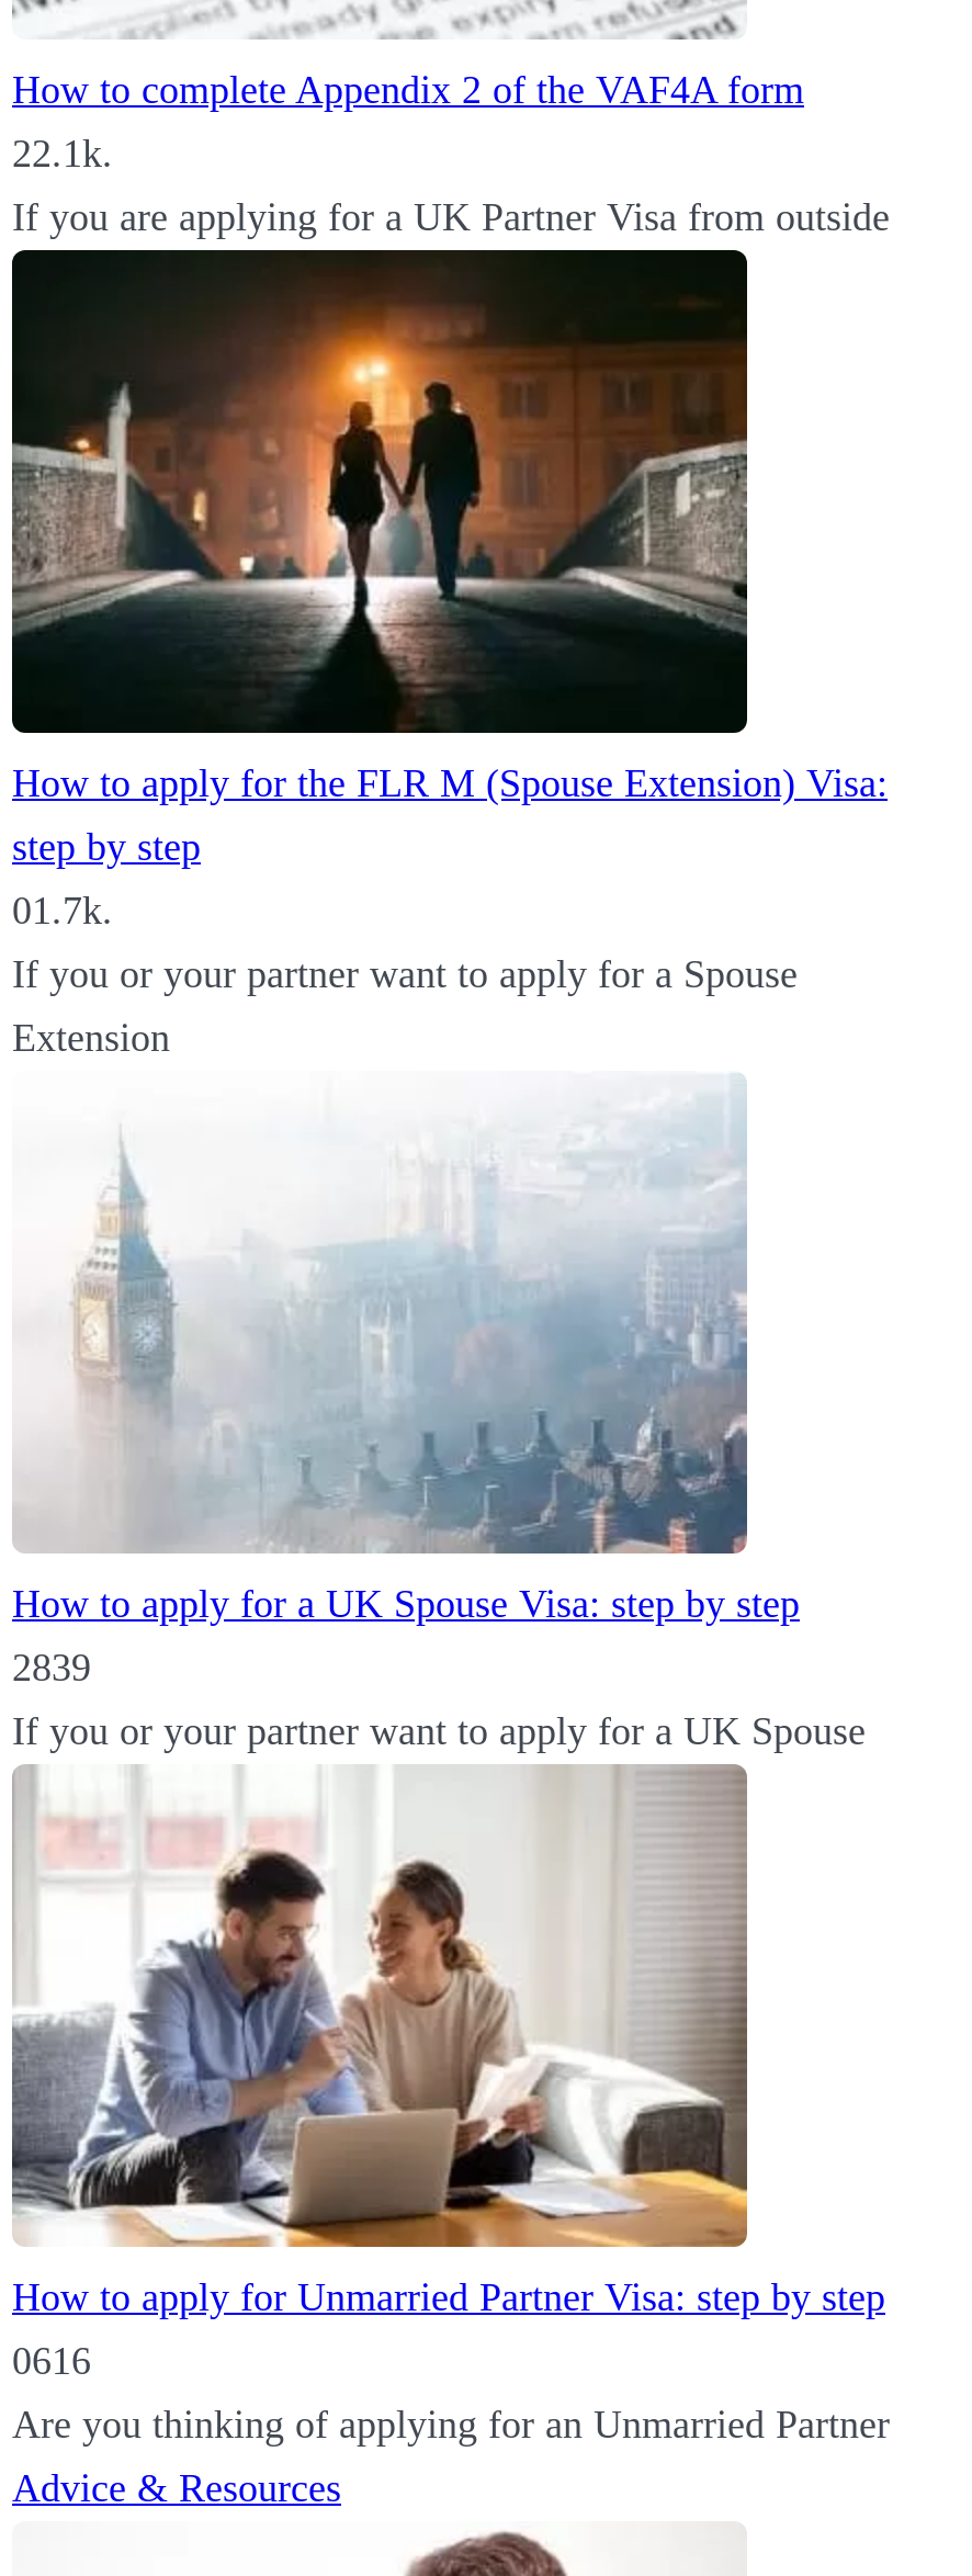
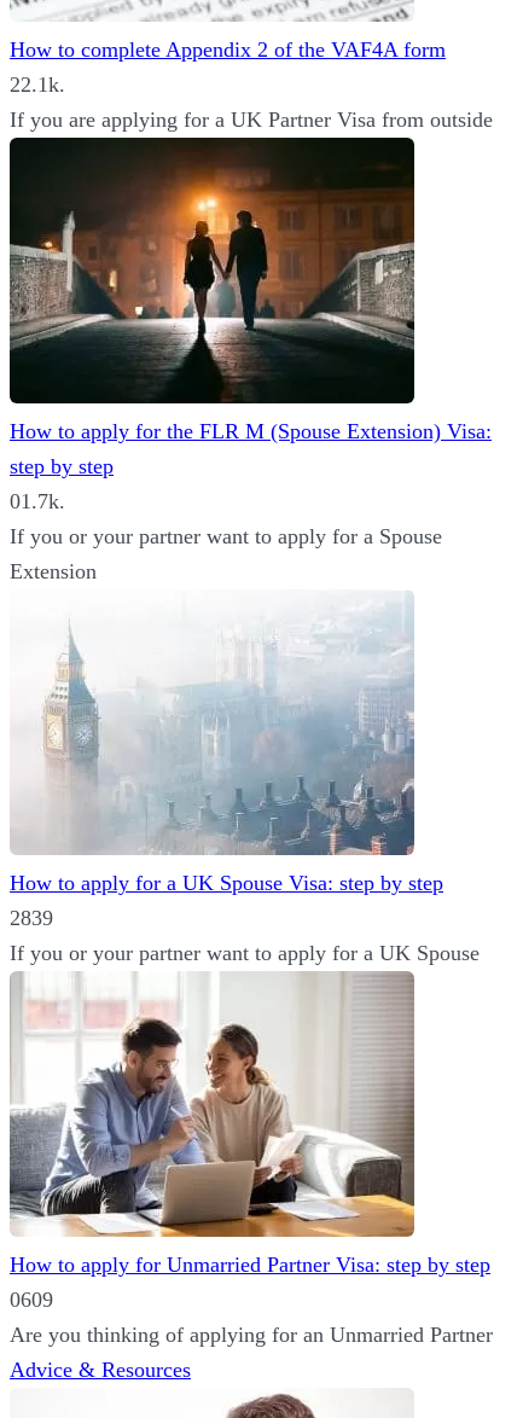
- 0616
+ 0609
